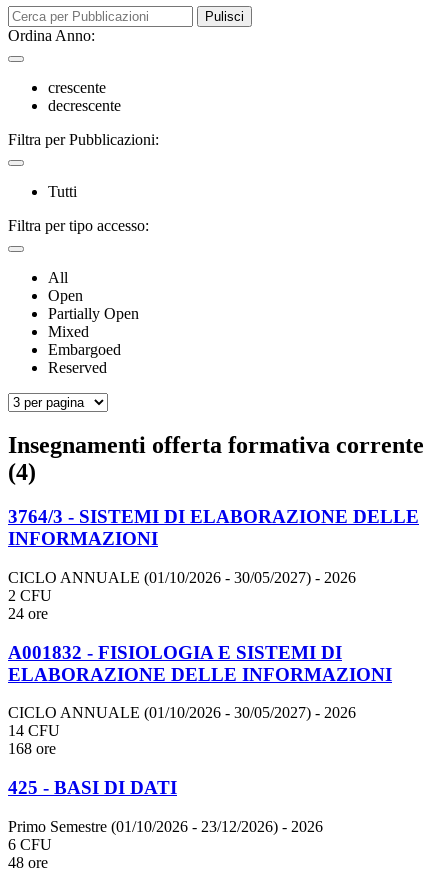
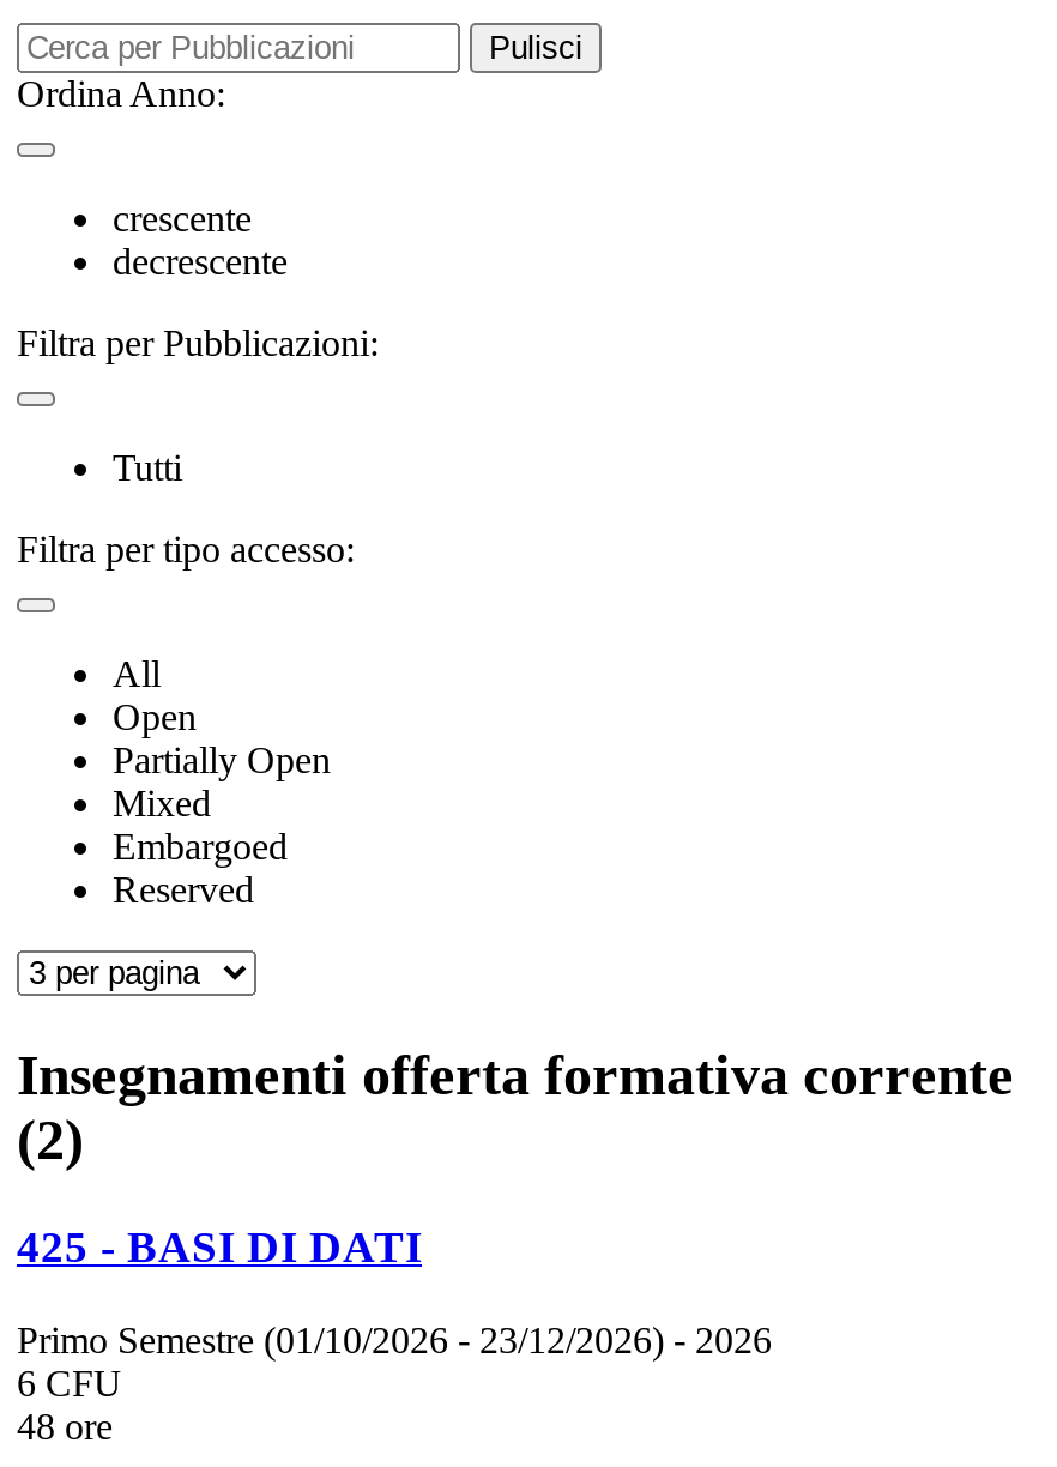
- (4)
- 3764/3 - SISTEMI DI ELABORAZIONE DELLE
- INFORMAZIONI
- CICLO ANNUALE (01/10/2026 - 30/05/2027) - 2026
- 2 CFU
- 24 ore
- A001832 - FISIOLOGIA E SISTEMI DI
- ELABORAZIONE DELLE INFORMAZIONI
- CICLO ANNUALE (01/10/2026 - 30/05/2027) - 2026
- 14 CFU
- 168 ore
+ (2)
